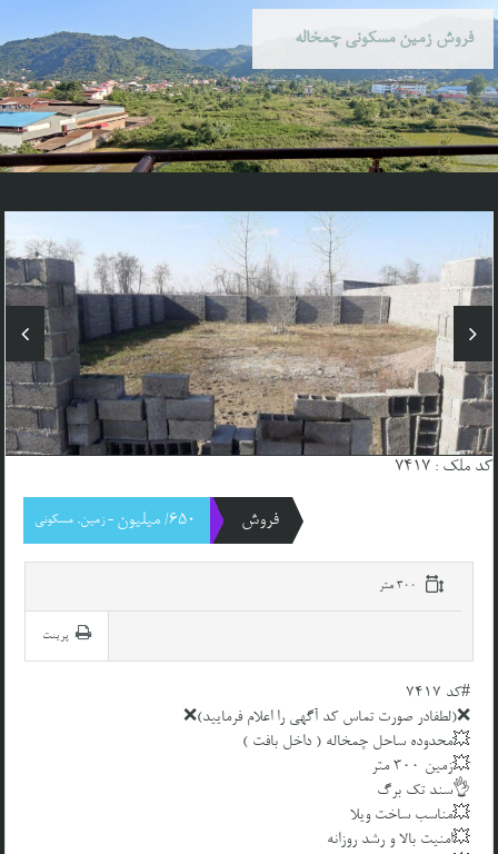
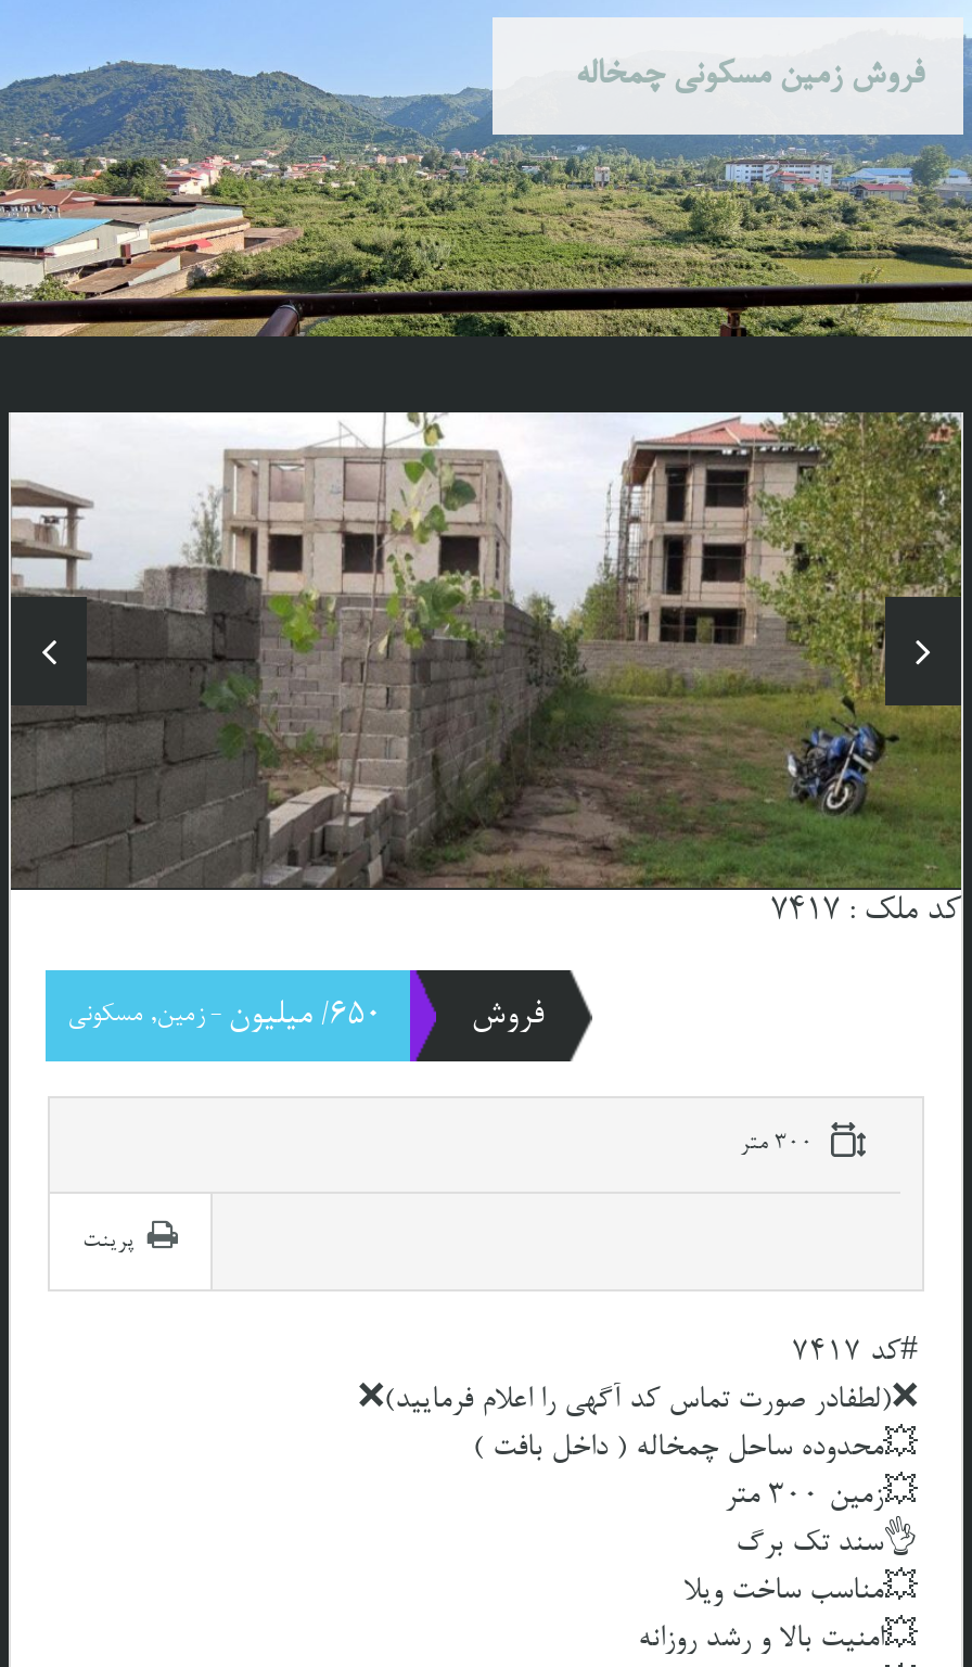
- [image]
+ [image]
